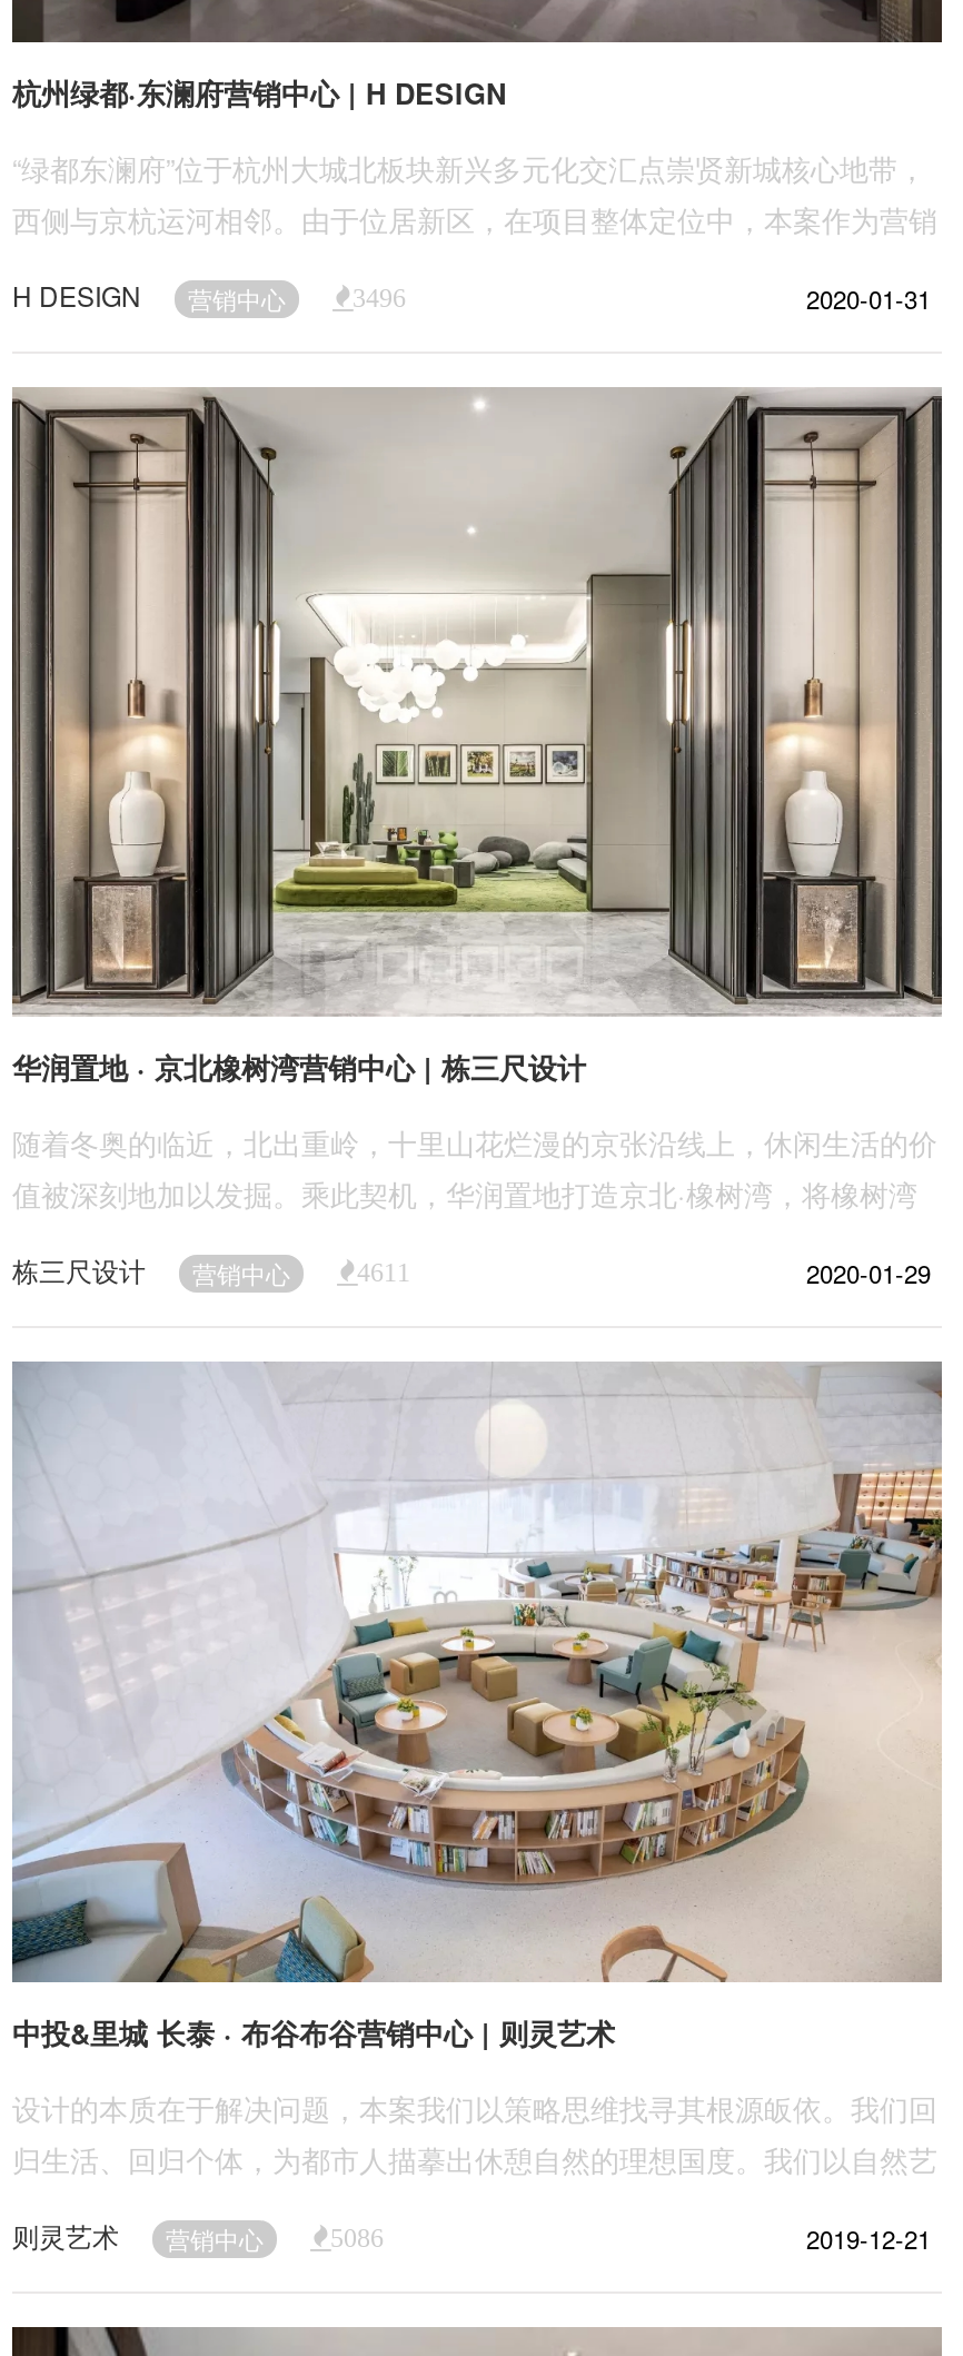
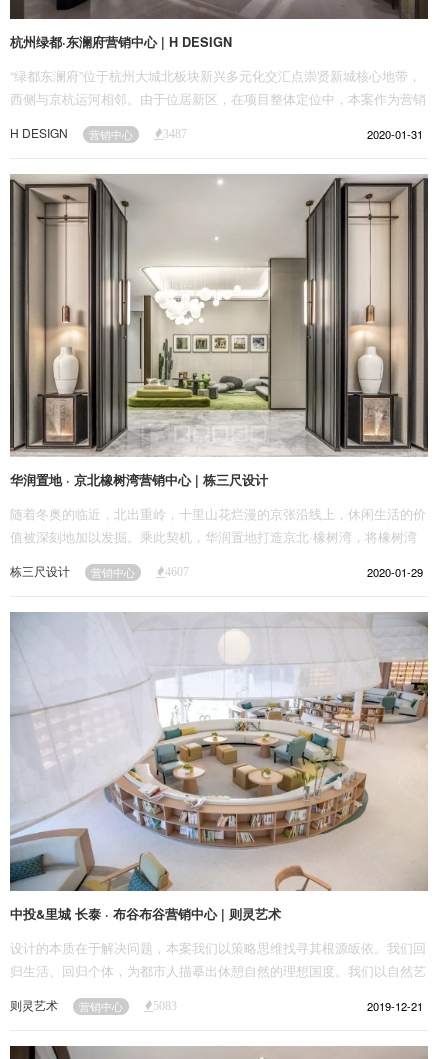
- 3496
+ 3487

- 4611
+ 4607

- 5086
+ 5083
